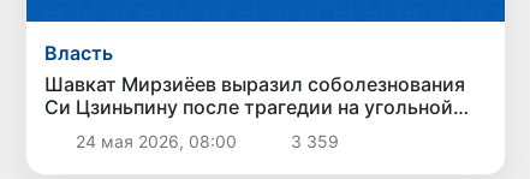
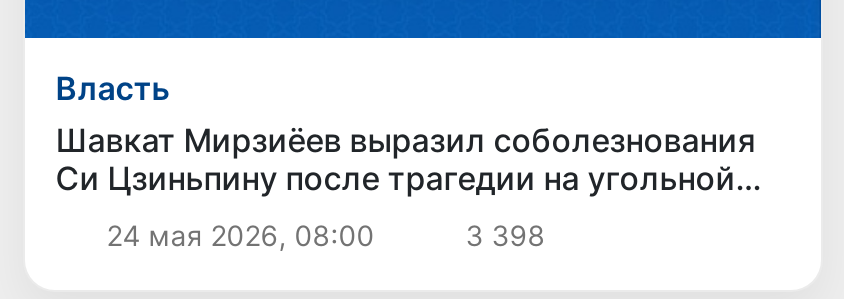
- 3 359
+ 3 398
